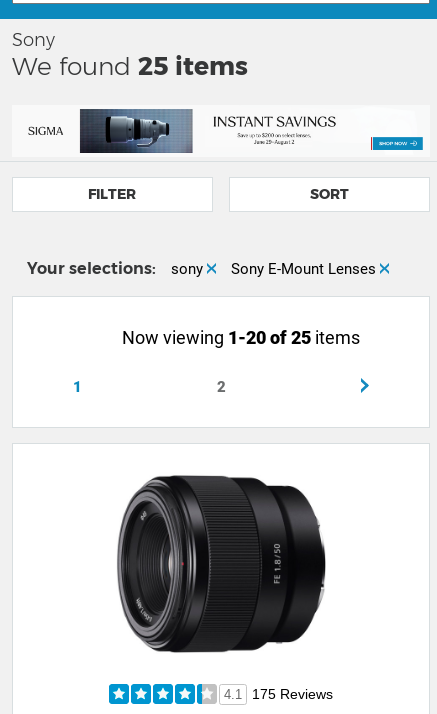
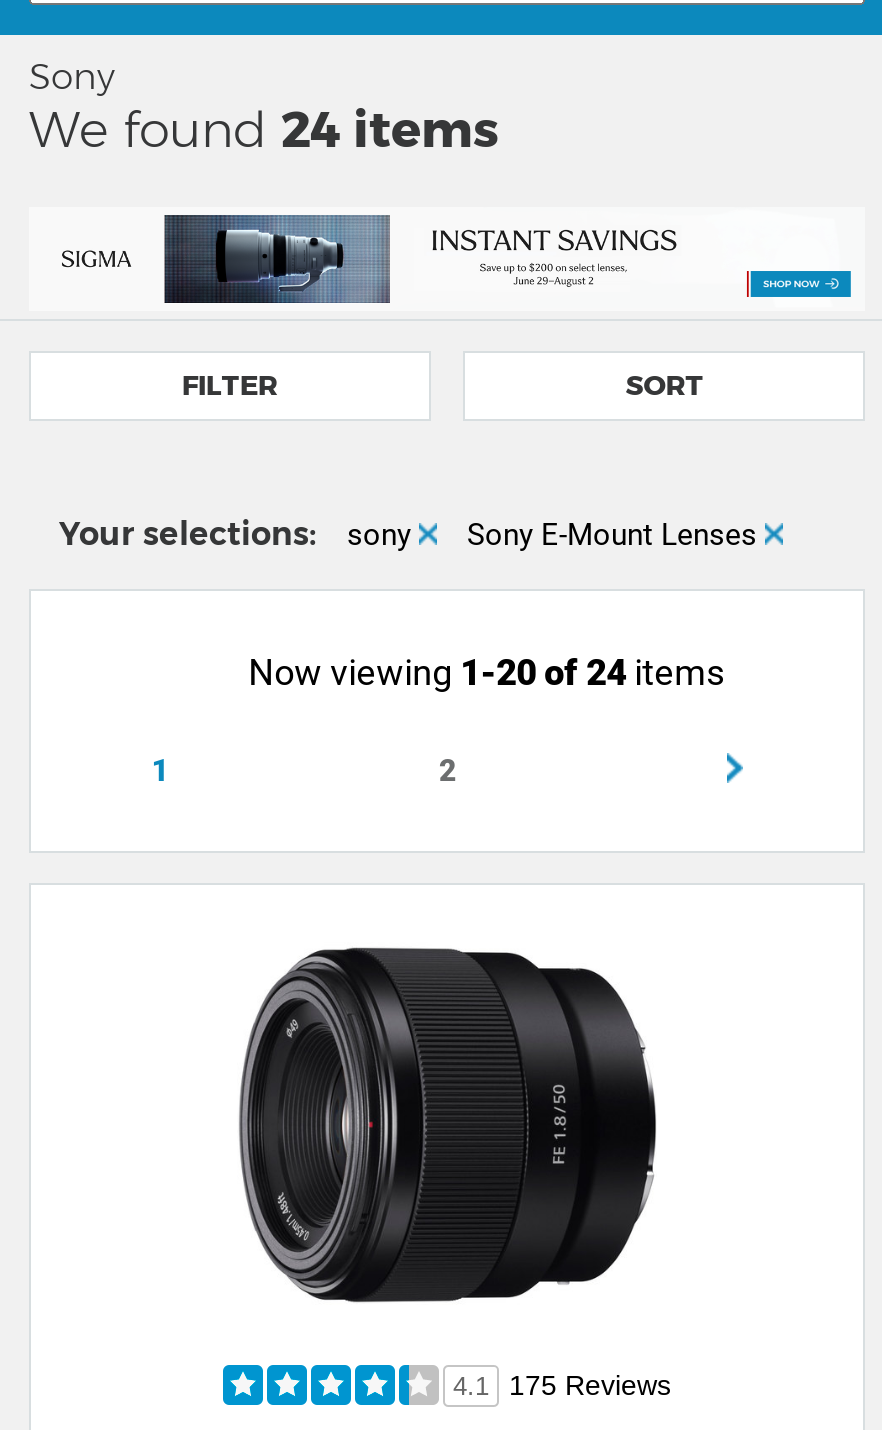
- We found 25 items
+ We found 24 items

- Now viewing 1-20 of 25 items
+ Now viewing 1-20 of 24 items
